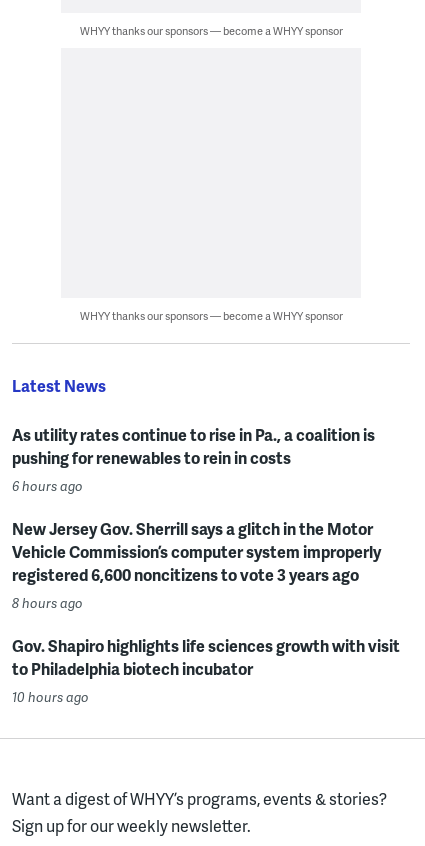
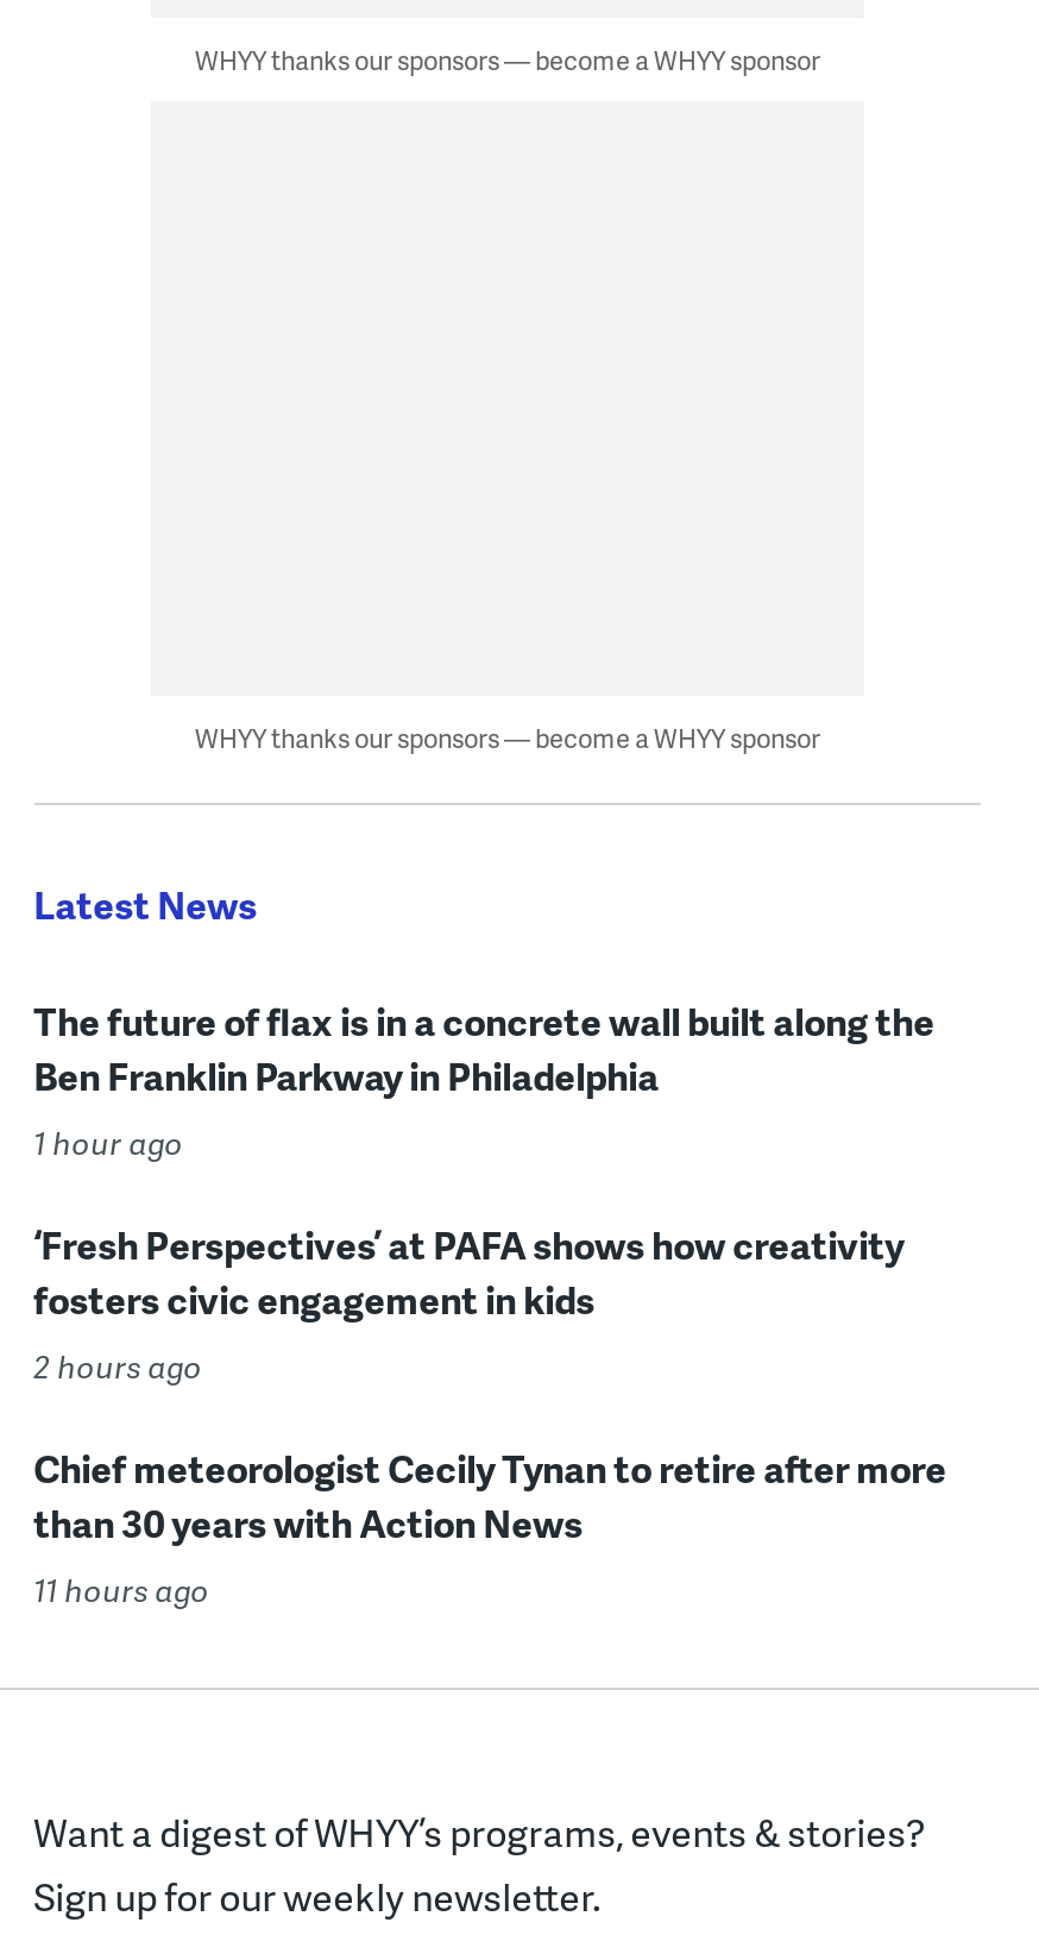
- As utility rates continue to rise in Pa., a coalition is
- pushing for renewables to rein in costs
- 6 hours ago
+ The future of flax is in a concrete wall built along the
+ Ben Franklin Parkway in Philadelphia
+ 1 hour ago

- New Jersey Gov. Sherrill says a glitch in the Motor
- Vehicle Commission’s computer system improperly
- registered 6,600 noncitizens to vote 3 years ago
- 8 hours ago
+ ‘Fresh Perspectives’ at PAFA shows how creativity
+ fosters civic engagement in kids
+ 2 hours ago

- Gov. Shapiro highlights life sciences growth with visit
- to Philadelphia biotech incubator
- 10 hours ago
+ Chief meteorologist Cecily Tynan to retire after more
+ than 30 years with Action News
+ 11 hours ago
